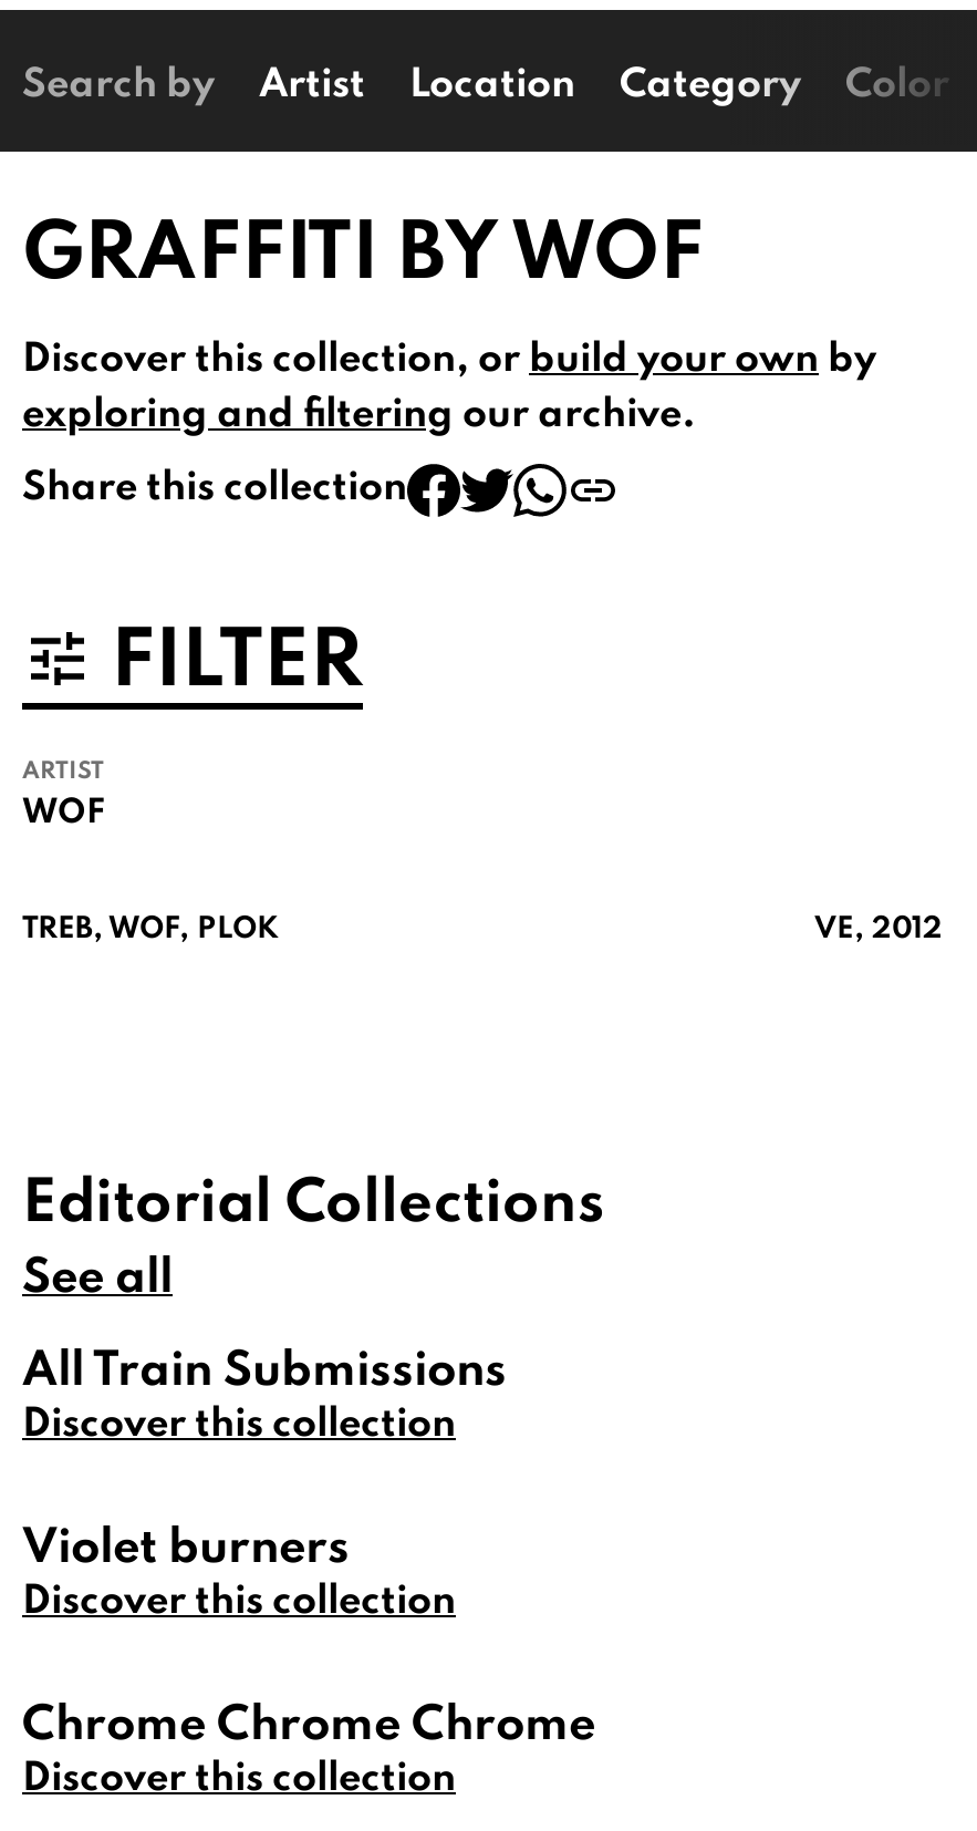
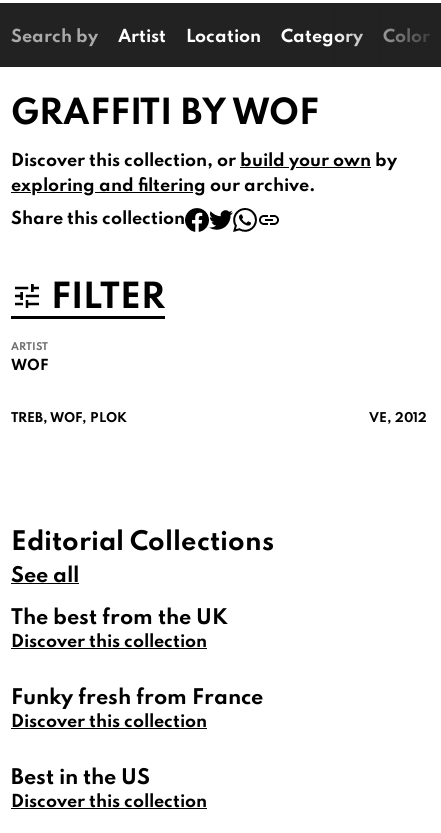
- All Train Submissions
+ The best from the UK

- Violet burners
+ Funky fresh from France

- Chrome Chrome Chrome
+ Best in the US
